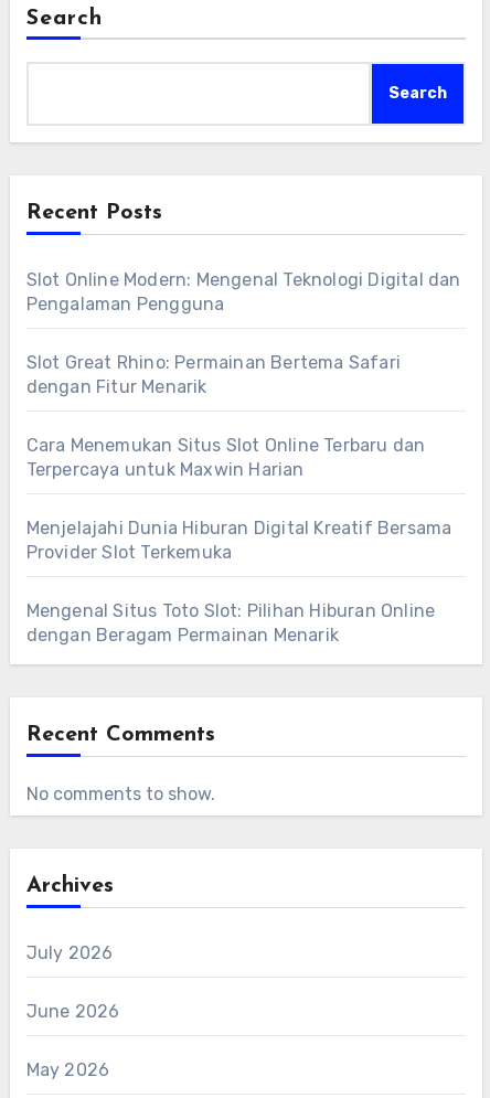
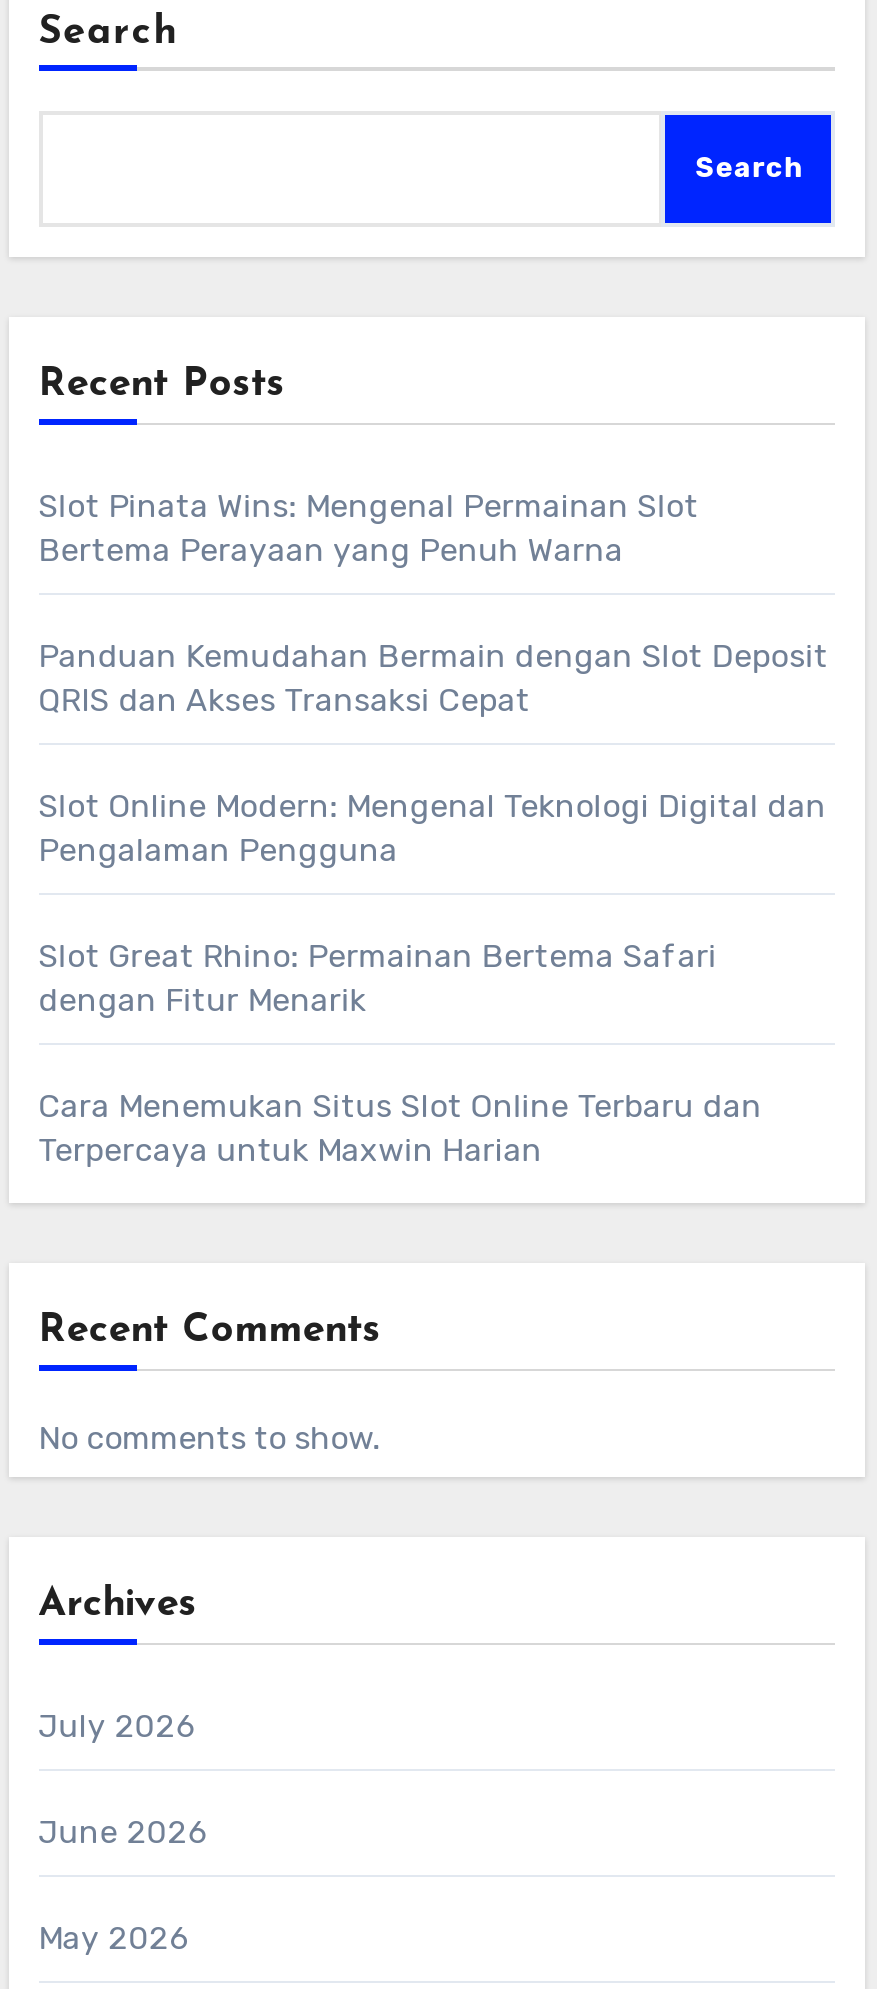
+ Slot Pinata Wins: Mengenal Permainan Slot
+ Bertema Perayaan yang Penuh Warna
+ Panduan Kemudahan Bermain dengan Slot Deposit
+ QRIS dan Akses Transaksi Cepat

moved down: Slot Online Modern: Mengenal Teknologi Digital dan | Pengalaman Pengguna | Slot Great Rhino: Permainan Bertema Safari | dengan Fitur Menarik | Cara Menemukan Situs Slot Online Terbaru dan | Terpercaya untuk Maxwin Harian

- Menjelajahi Dunia Hiburan Digital Kreatif Bersama
- Provider Slot Terkemuka
- Mengenal Situs Toto Slot: Pilihan Hiburan Online
- dengan Beragam Permainan Menarik
